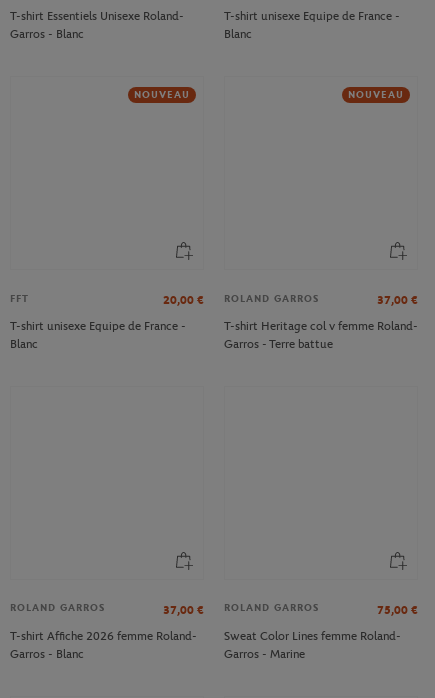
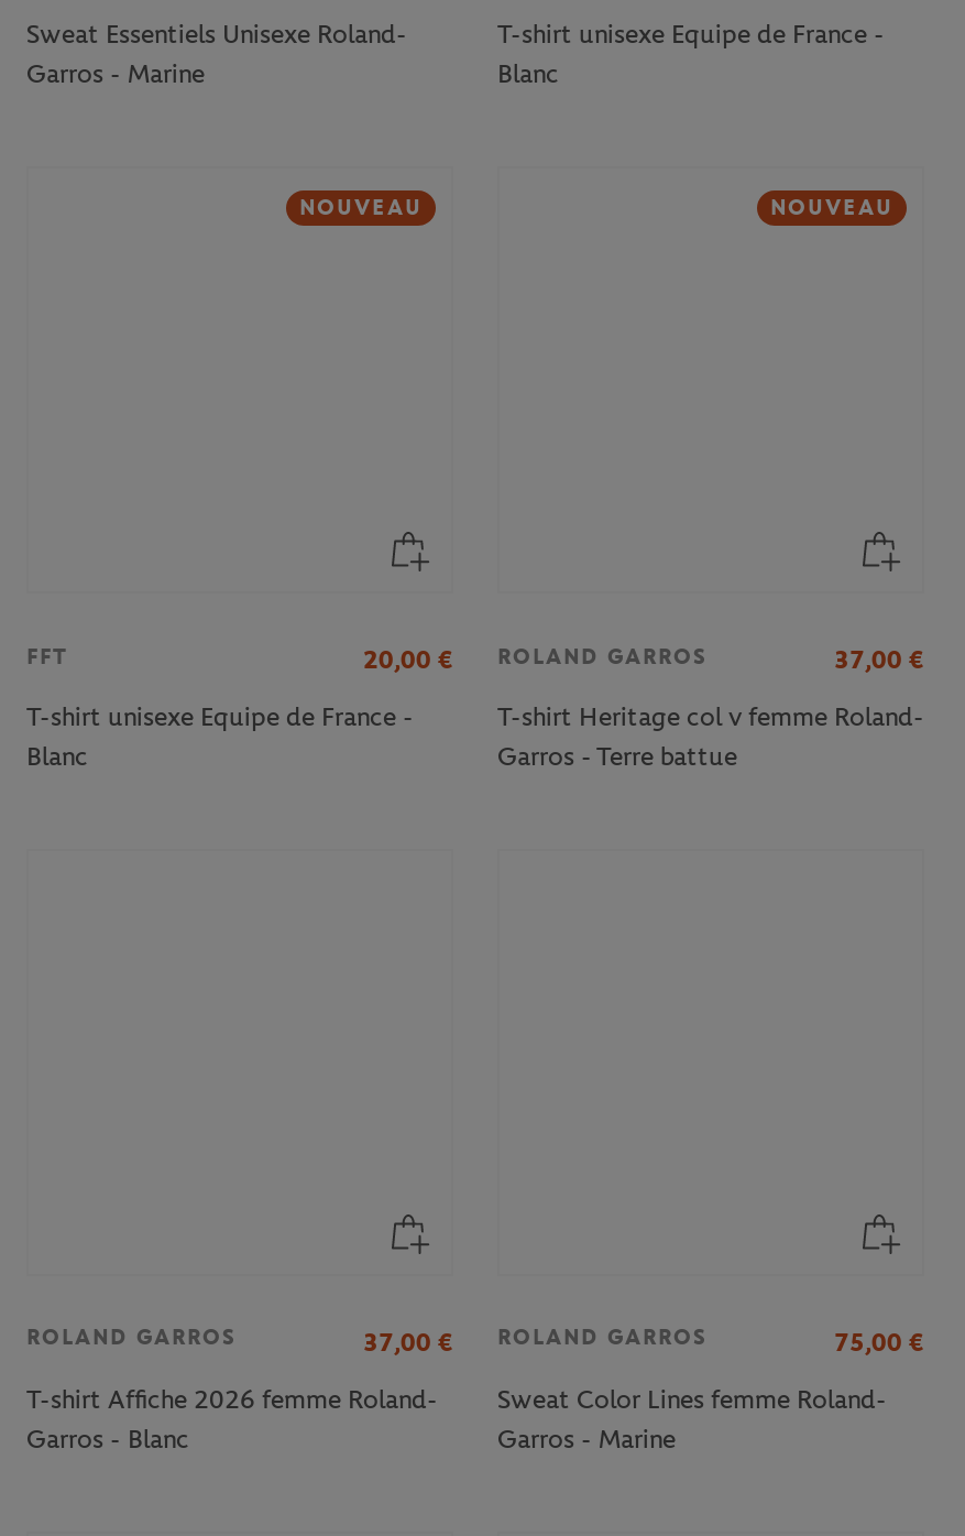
- T-shirt Essentiels Unisexe Roland-
+ Sweat Essentiels Unisexe Roland-

- Garros - Blanc
+ Garros - Marine
